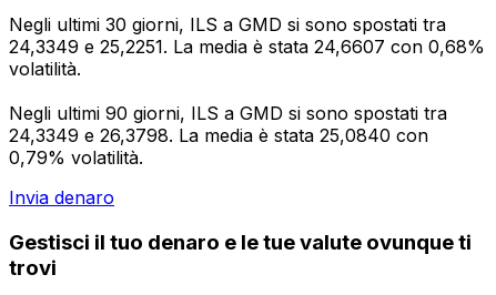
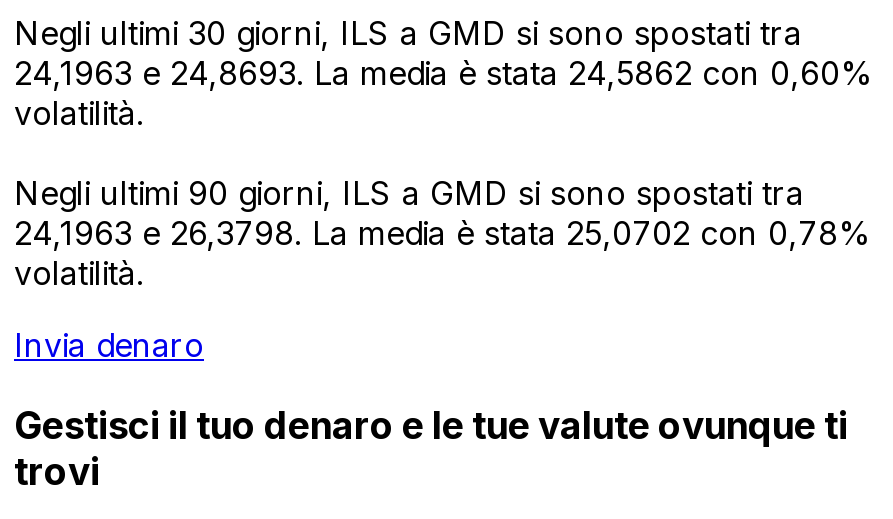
- 24,3349 e 25,2251. La media è stata 24,6607 con 0,68%
+ 24,1963 e 24,8693. La media è stata 24,5862 con 0,60%

- 24,3349 e 26,3798. La media è stata 25,0840 con
- 0,79% volatilità.
+ 24,1963 e 26,3798. La media è stata 25,0702 con 0,78%
+ volatilità.
